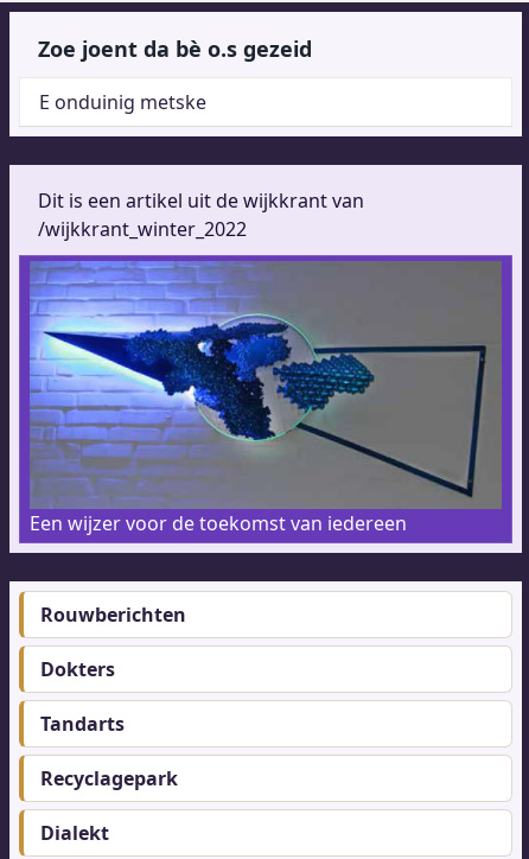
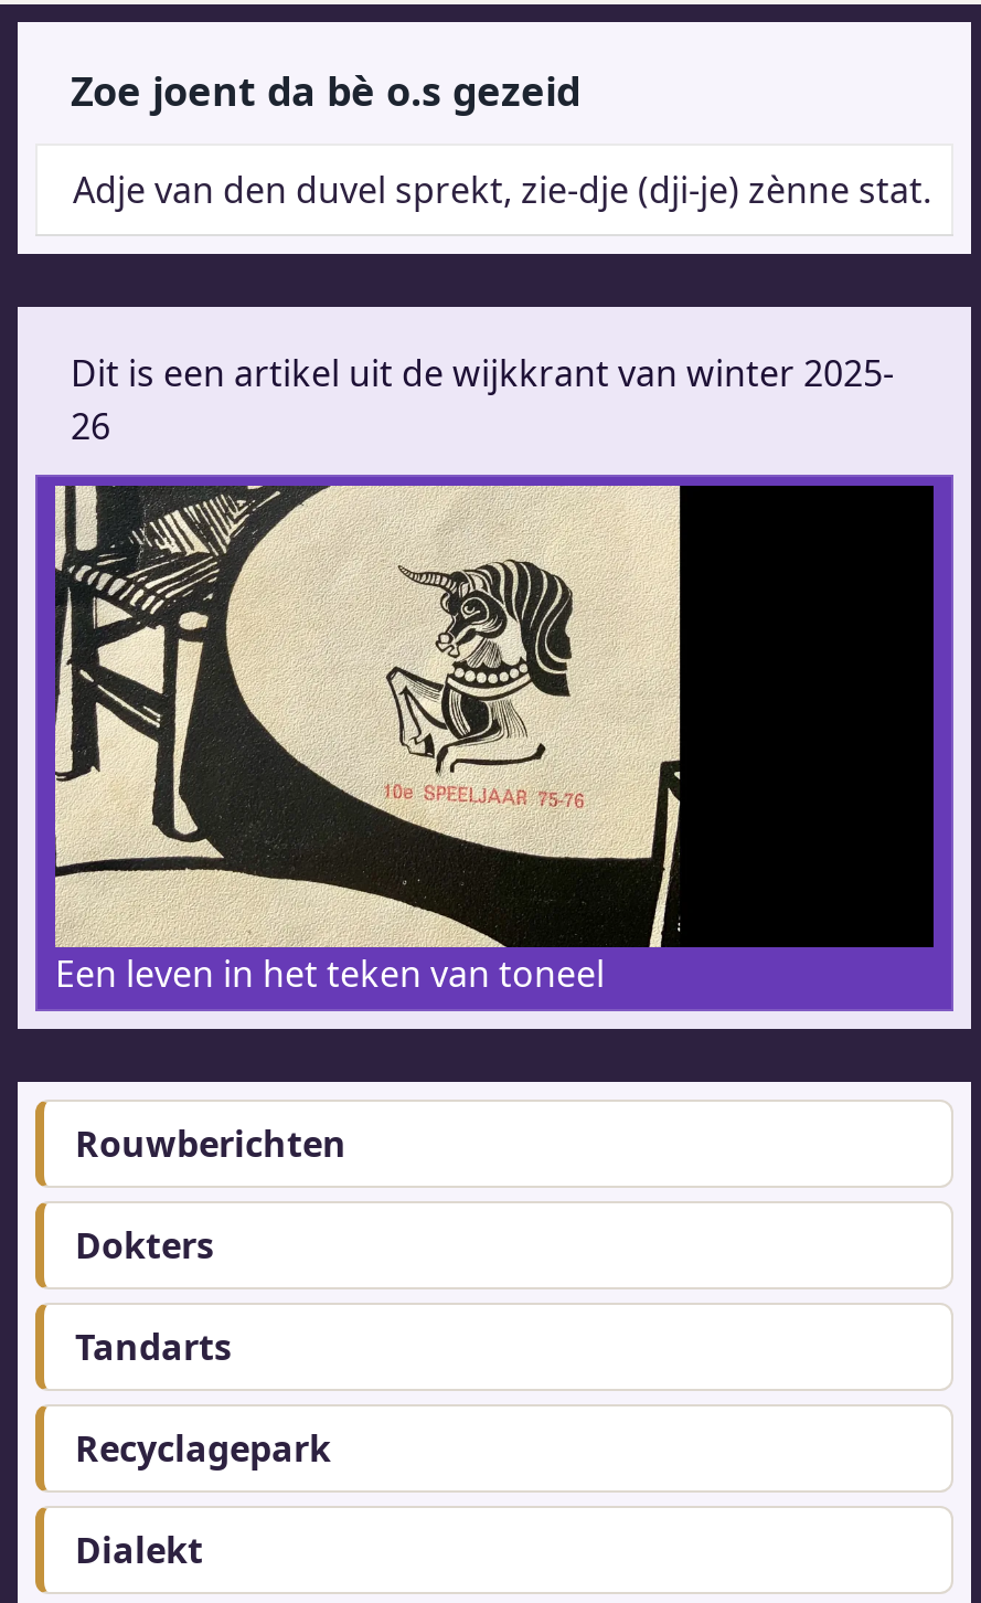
- E onduinig metske
+ Adje van den duvel sprekt, zie-dje (dji-je) zènne stat.

- Dit is een artikel uit de wijkkrant van
- /wijkkrant_winter_2022
+ Dit is een artikel uit de wijkkrant van winter 2025-
+ 26

- [image]
- Een wijzer voor de toekomst van iedereen
+ [image]
+ Een leven in het teken van toneel
